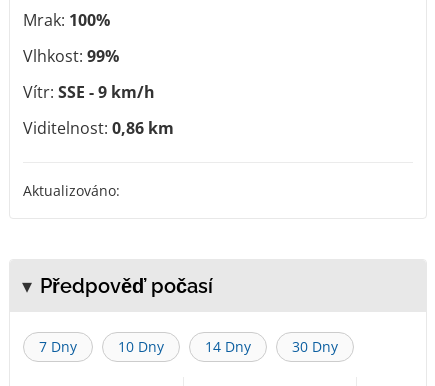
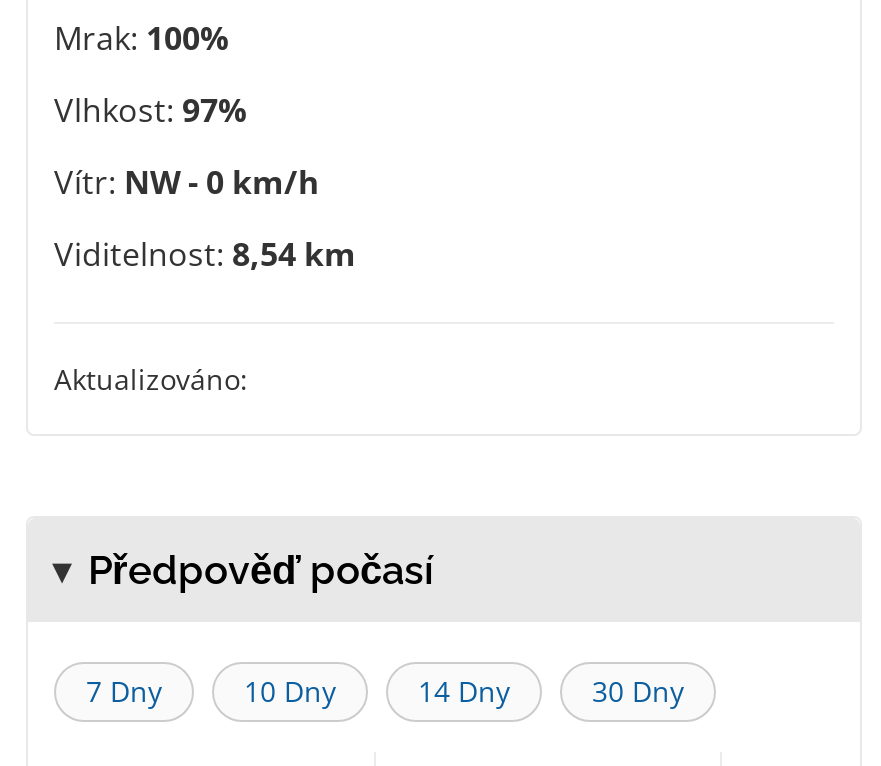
- Vlhkost: 99%
+ Vlhkost: 97%

- Vítr: SSE - 9 km/h
+ Vítr: NW - 0 km/h

- Viditelnost: 0,86 km
+ Viditelnost: 8,54 km
